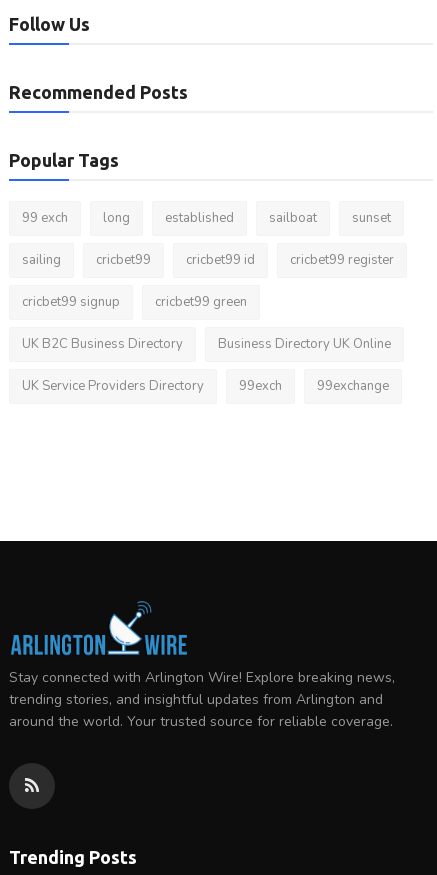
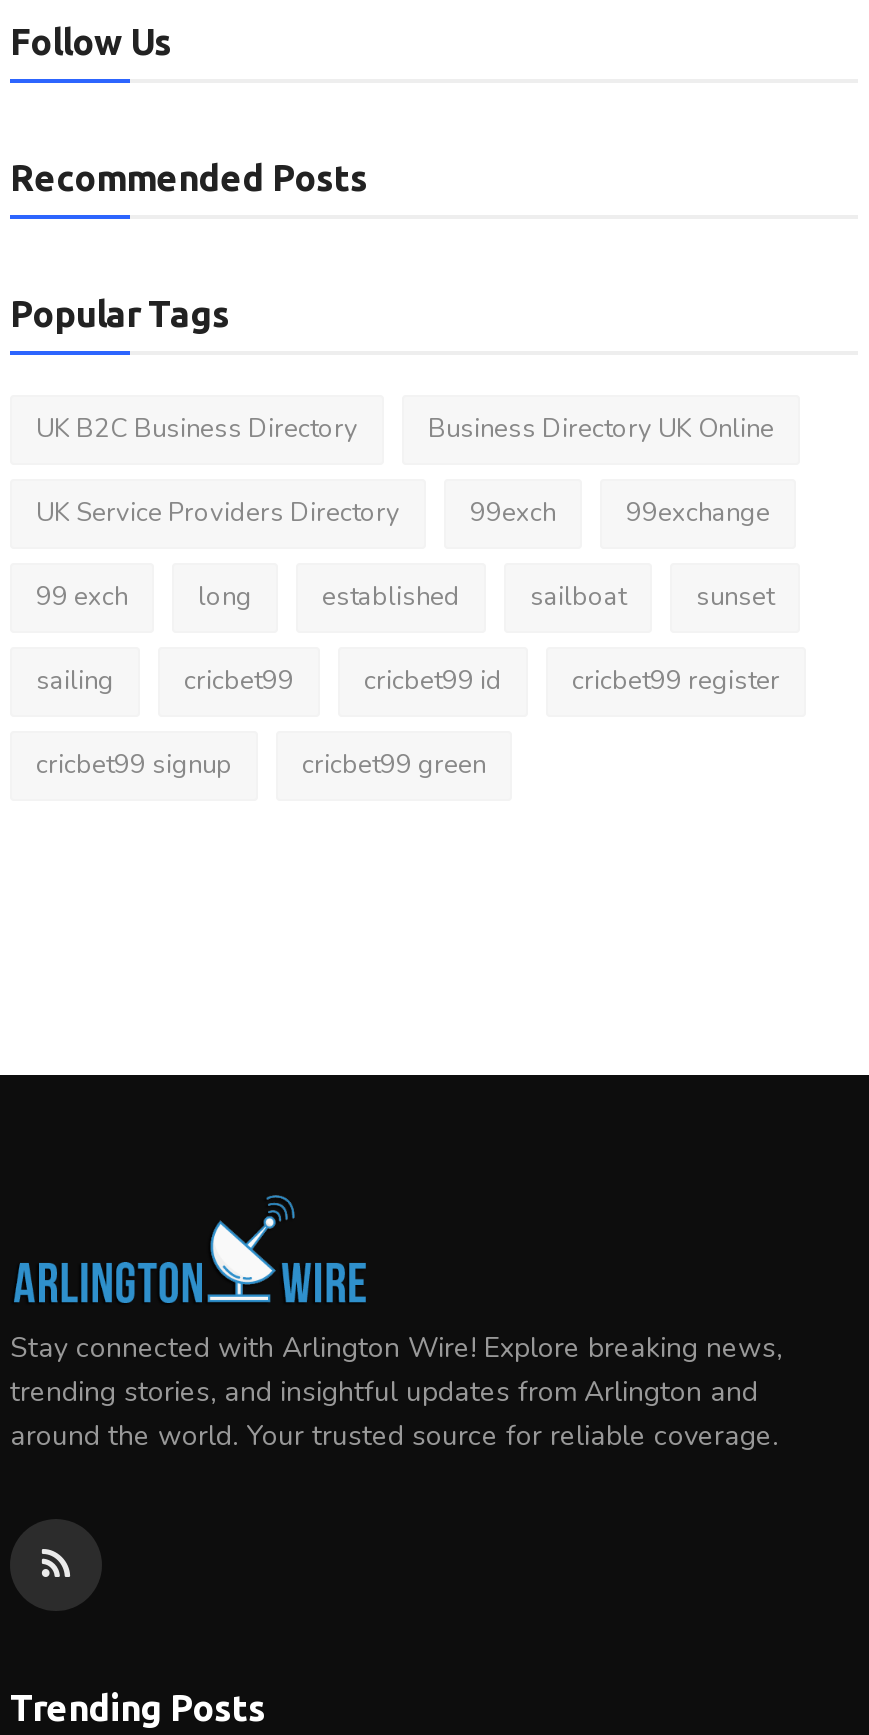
moved down: 99 exch | long | established | ... | cricbet99 signup | cricbet99 green

moved up: UK B2C Business Directory | Business Directory UK Online | UK Service Providers Directory | 99exch | 99exchange
